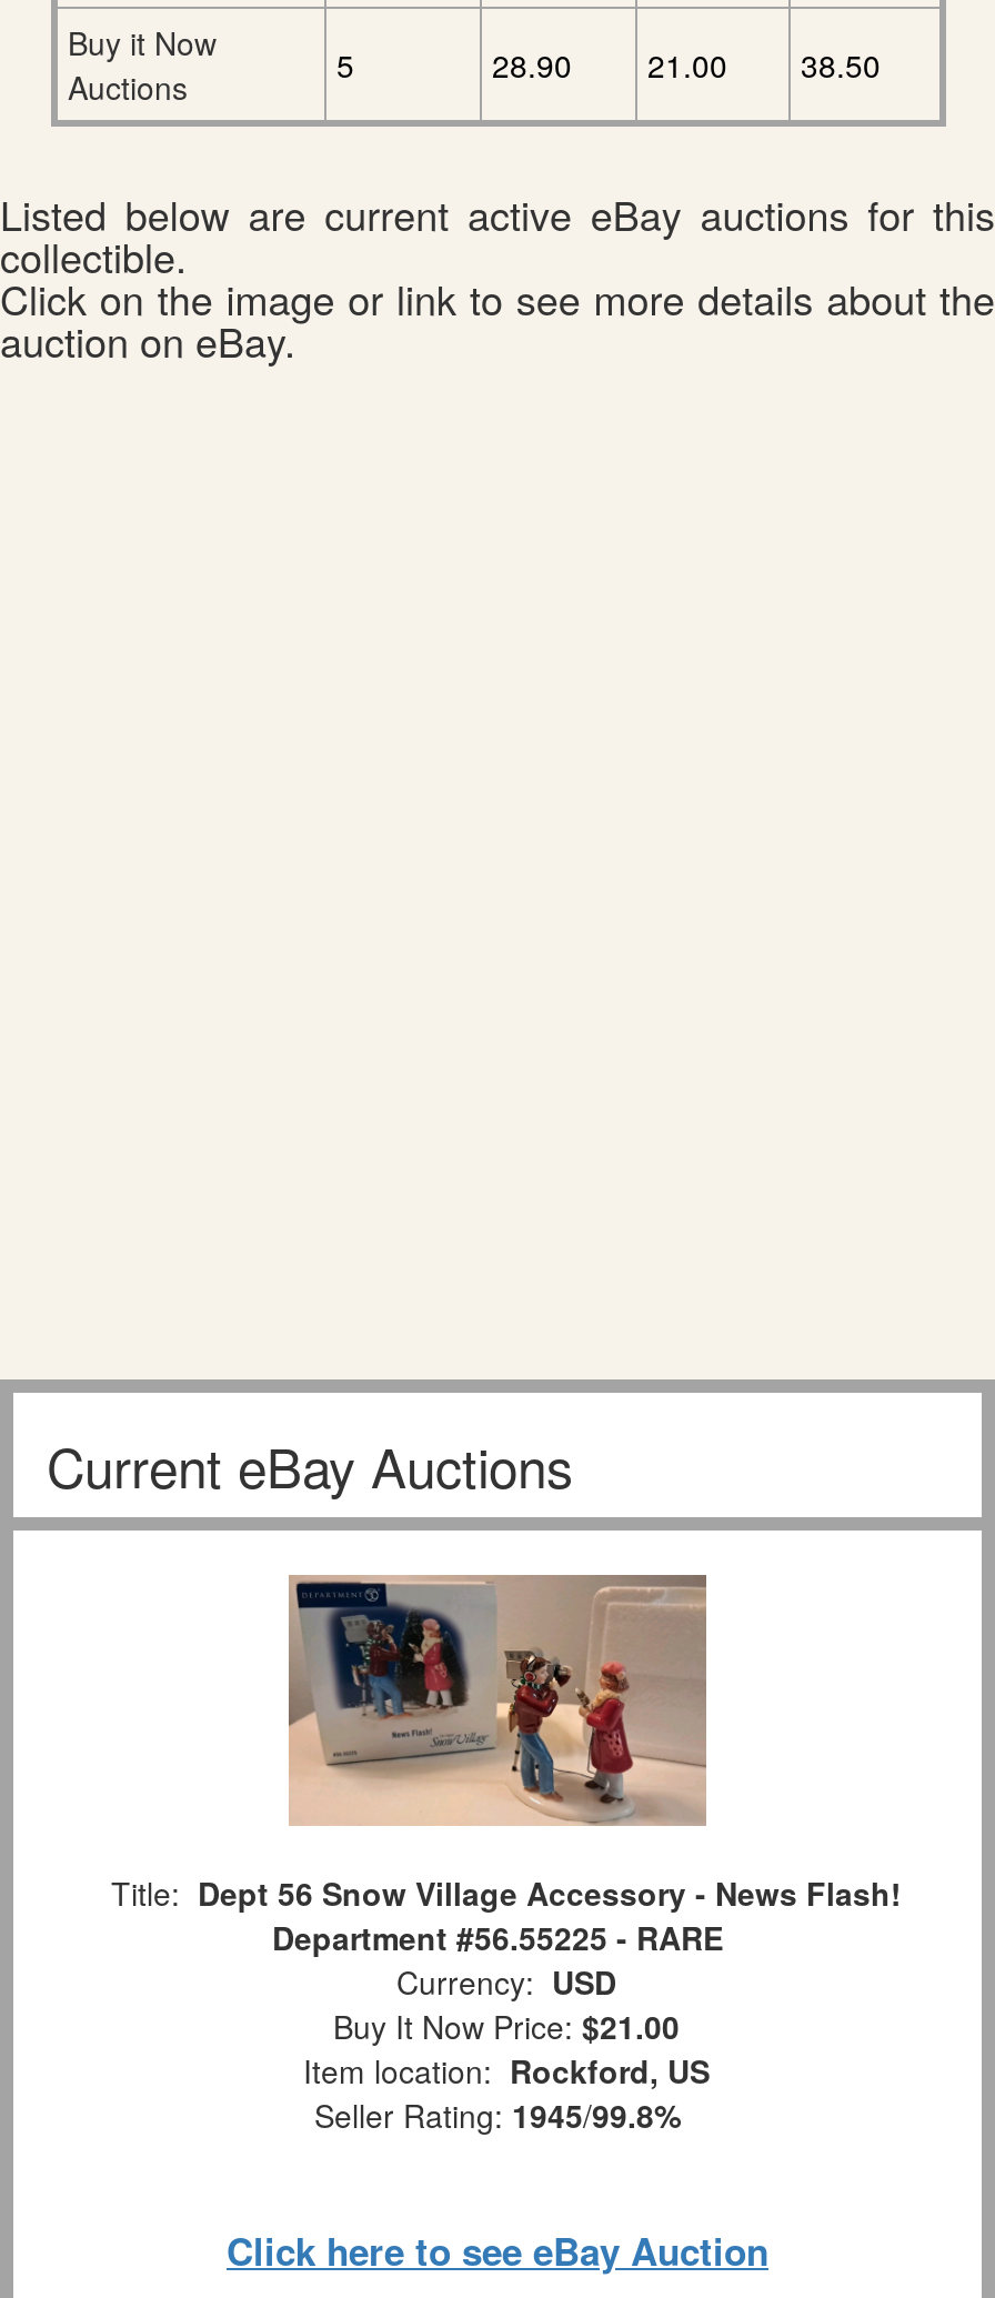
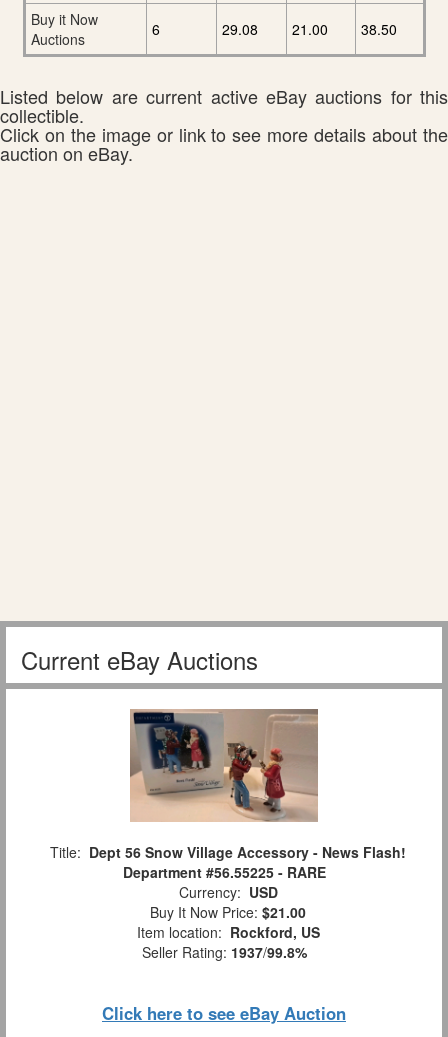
- 5
+ 6

- 28.90 21.00 38.50
+ 29.08 21.00 38.50

- Seller Rating: 1945/99.8%
+ Seller Rating: 1937/99.8%
